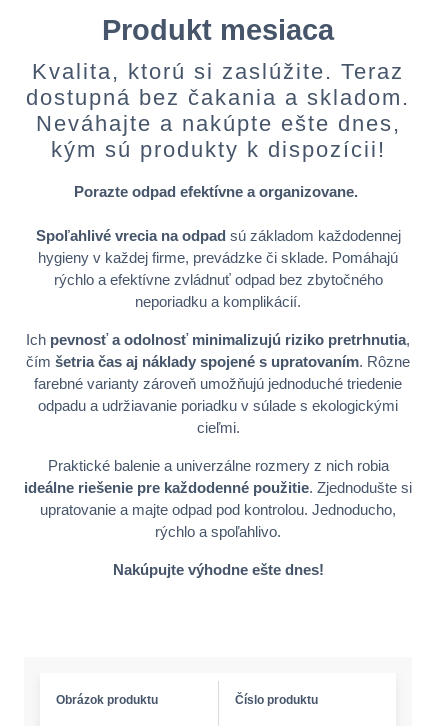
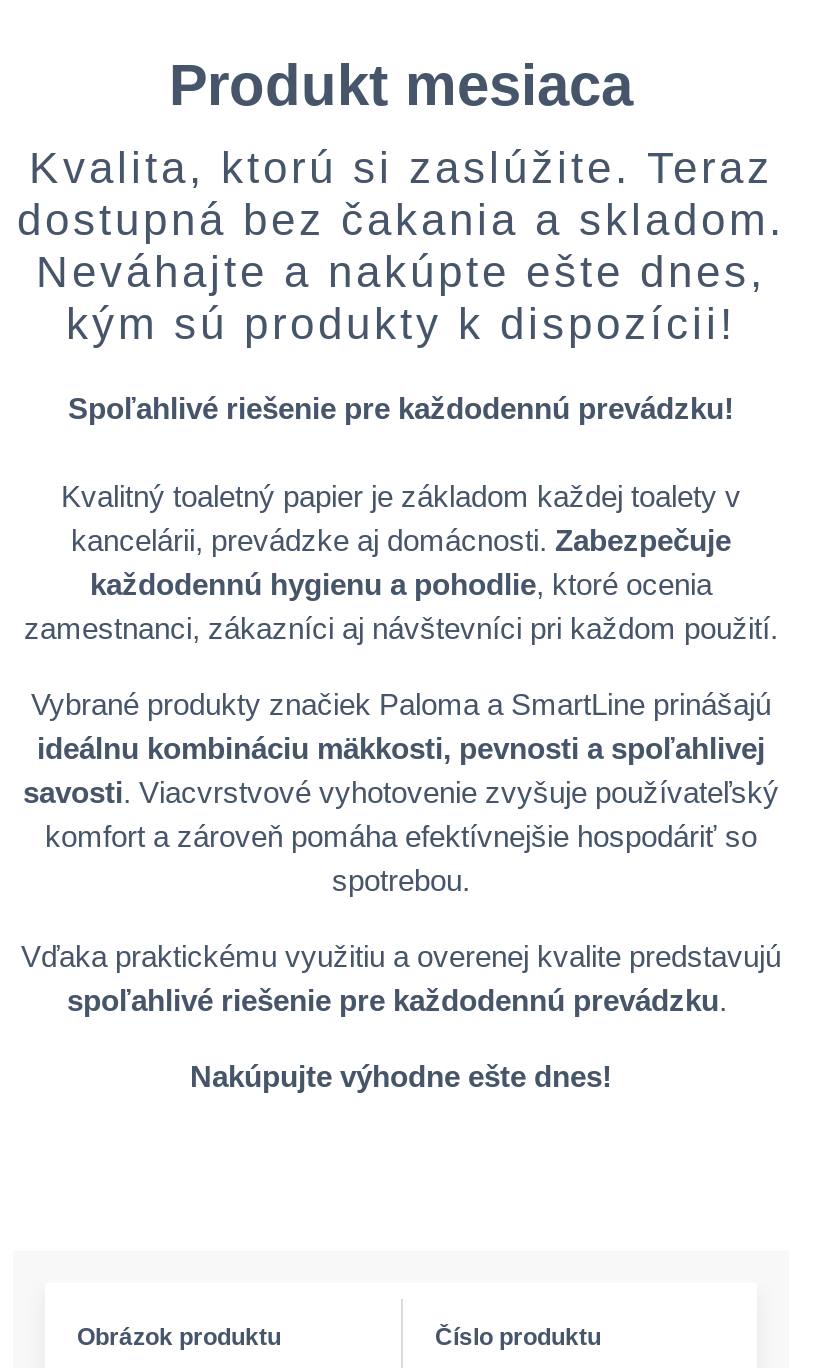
- Porazte odpad efektívne a organizovane.
+ Spoľahlivé riešenie pre každodennú prevádzku!

- Spoľahlivé vrecia na odpad sú základom každodennej
- hygieny v každej firme, prevádzke či sklade. Pomáhajú
- rýchlo a efektívne zvládnuť odpad bez zbytočného
- neporiadku a komplikácií.
+ Kvalitný toaletný papier je základom každej toalety v
+ kancelárii, prevádzke aj domácnosti. Zabezpečuje
+ každodennú hygienu a pohodlie, ktoré ocenia
+ zamestnanci, zákazníci aj návštevníci pri každom použití.

- Ich pevnosť a odolnosť minimalizujú riziko pretrhnutia,
- čím šetria čas aj náklady spojené s upratovaním. Rôzne
- farebné varianty zároveň umožňujú jednoduché triedenie
- odpadu a udržiavanie poriadku v súlade s ekologickými
- cieľmi.
+ Vybrané produkty značiek Paloma a SmartLine prinášajú
+ ideálnu kombináciu mäkkosti, pevnosti a spoľahlivej
+ savosti. Viacvrstvové vyhotovenie zvyšuje používateľský
+ komfort a zároveň pomáha efektívnejšie hospodáriť so
+ spotrebou.

- Praktické balenie a univerzálne rozmery z nich robia
- ideálne riešenie pre každodenné použitie. Zjednodušte si
- upratovanie a majte odpad pod kontrolou. Jednoducho,
- rýchlo a spoľahlivo.
+ Vďaka praktickému využitiu a overenej kvalite predstavujú
+ spoľahlivé riešenie pre každodennú prevádzku.
